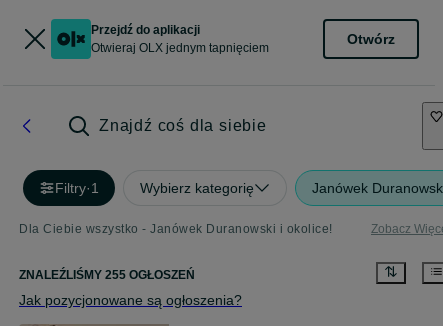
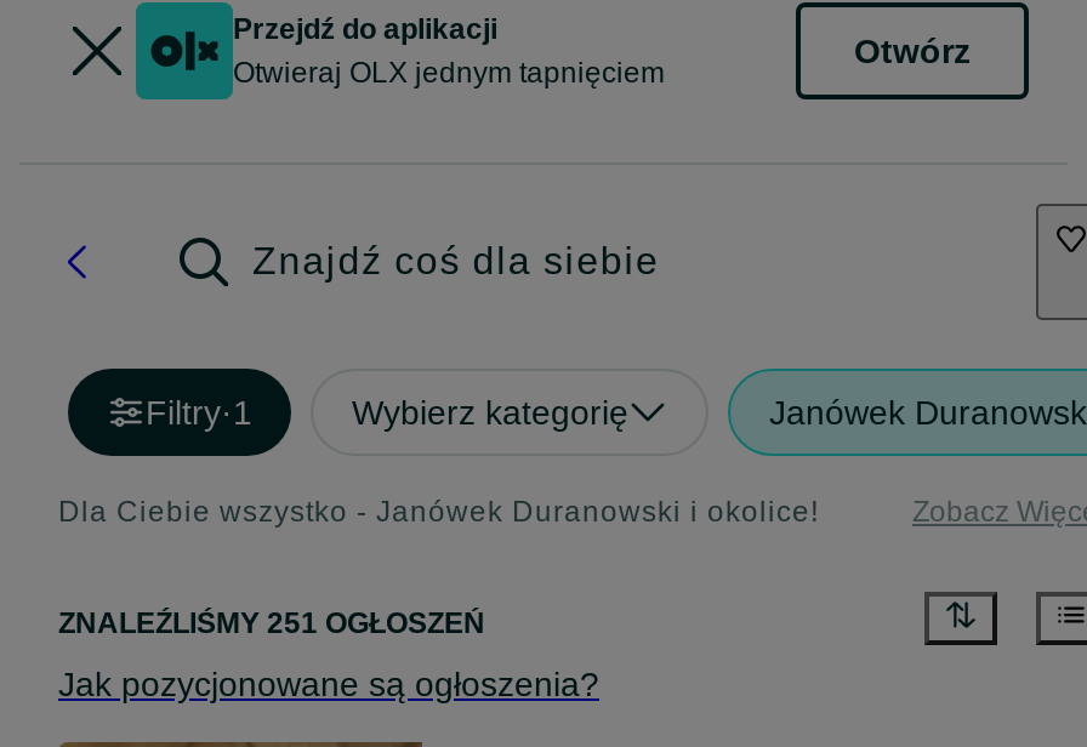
- ZNALEŹLIŚMY 255 OGŁOSZEŃ
+ ZNALEŹLIŚMY 251 OGŁOSZEŃ
